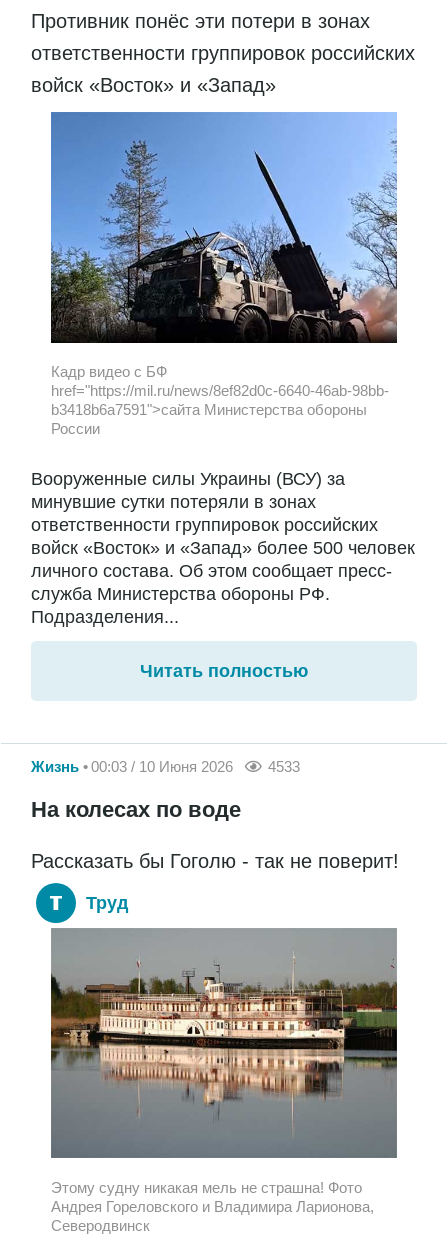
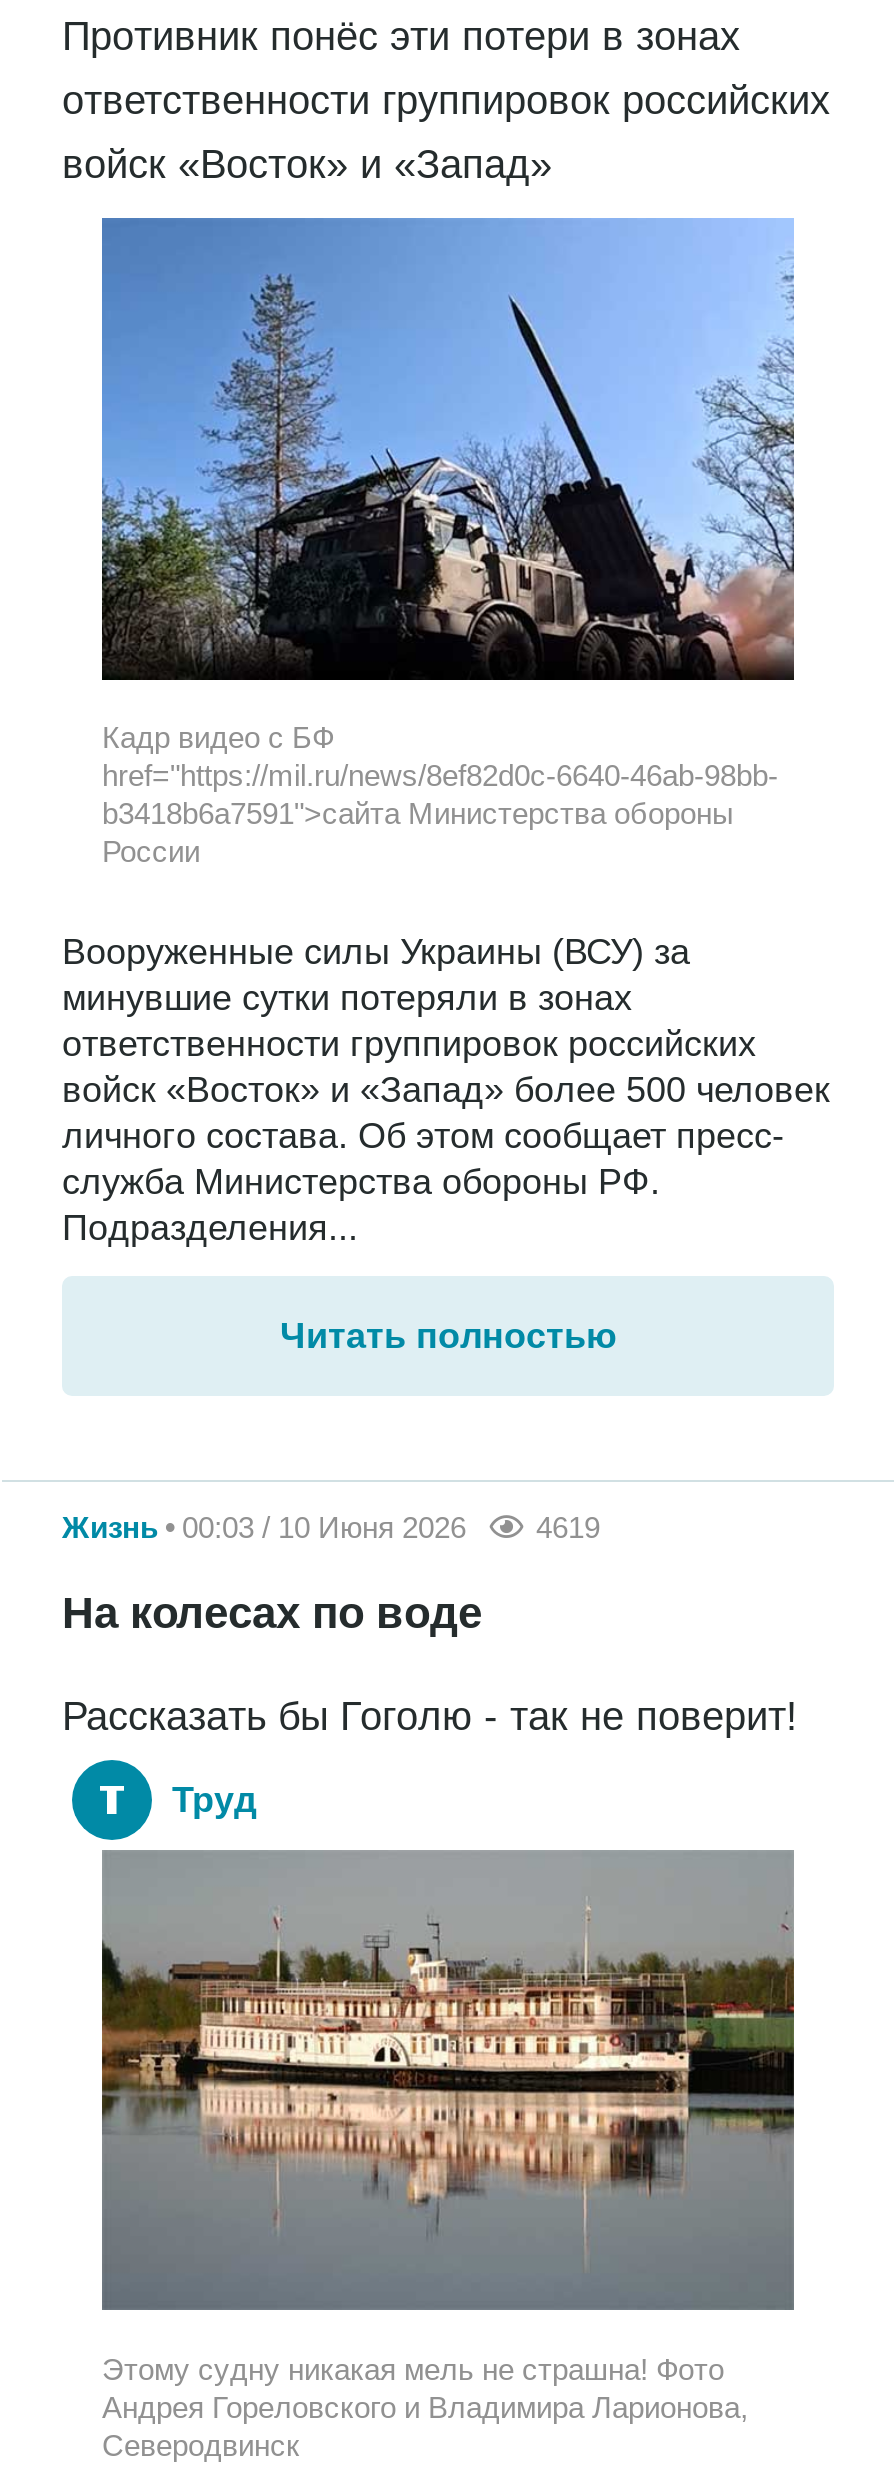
- 4533
+ 4619
